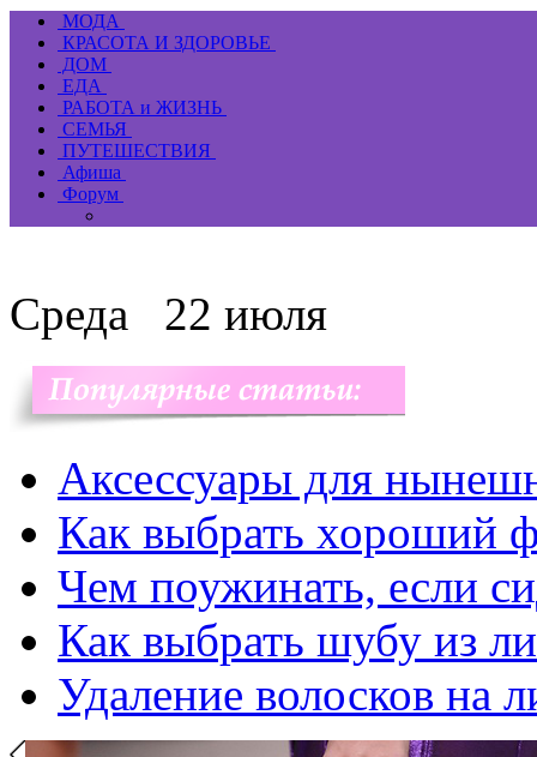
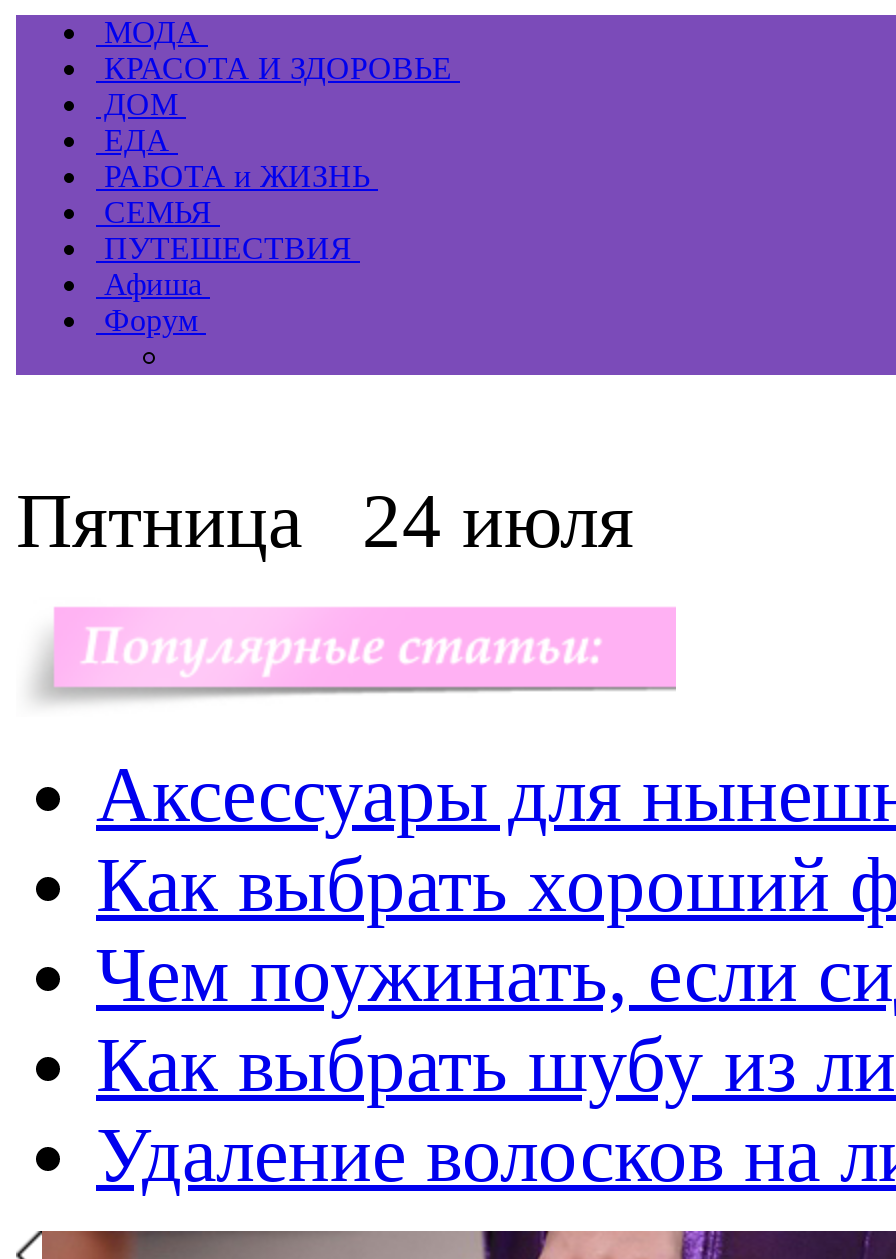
- Среда 22 июля
+ Пятница 24 июля
